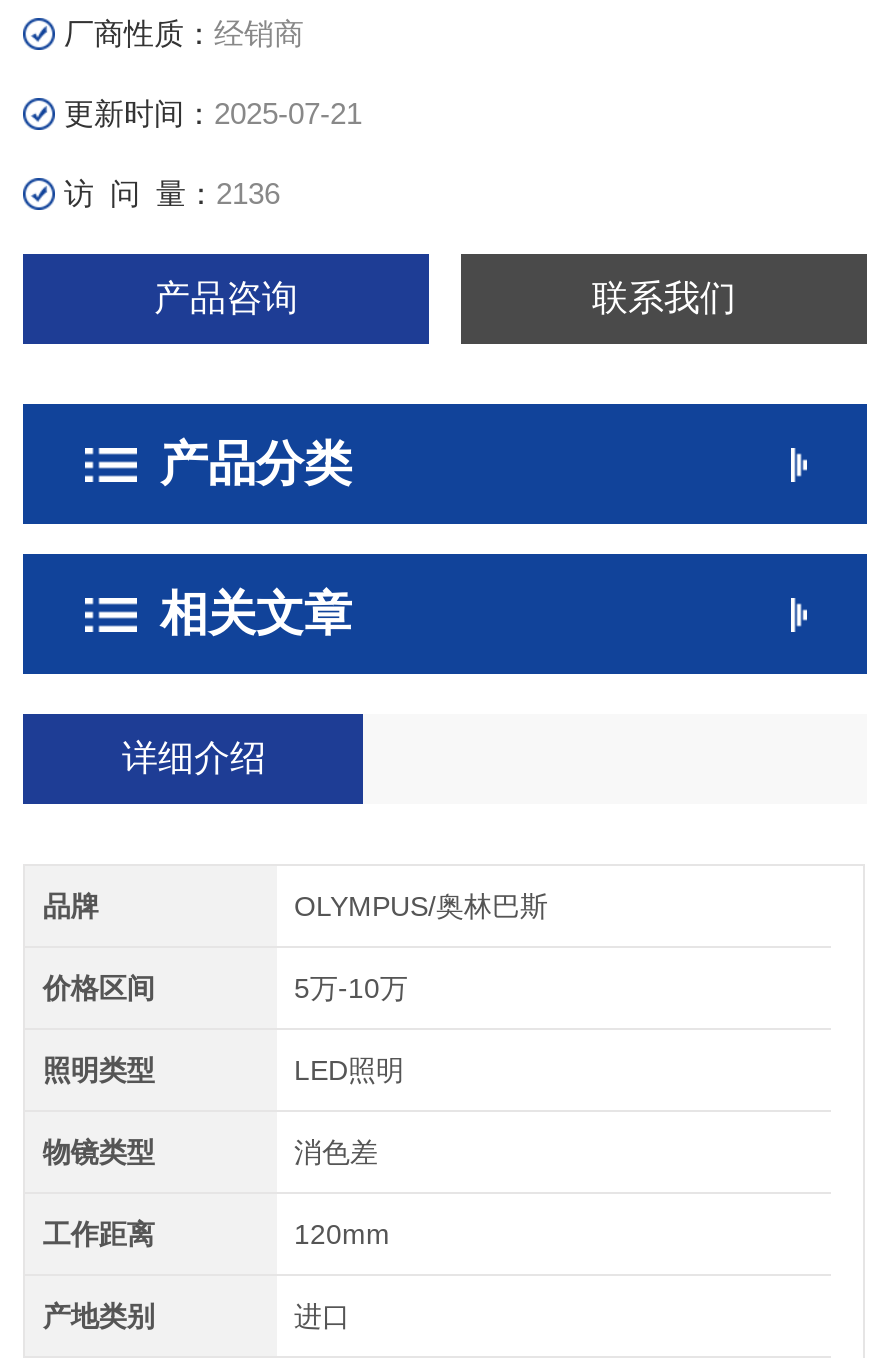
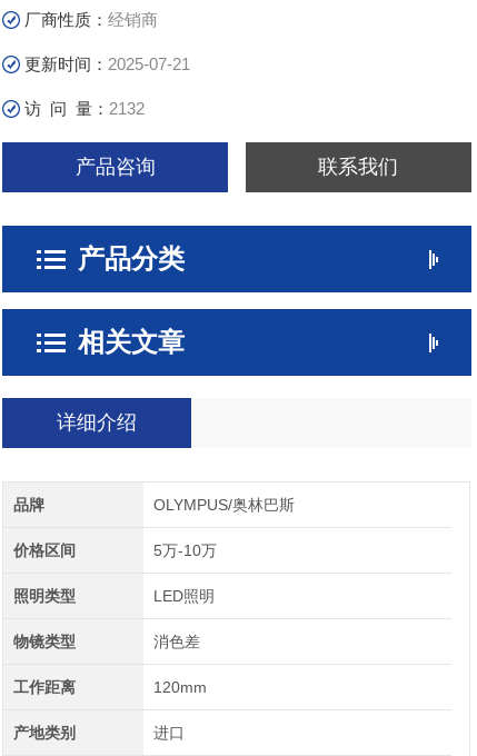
- 访 问 量：2136
+ 访 问 量：2132
